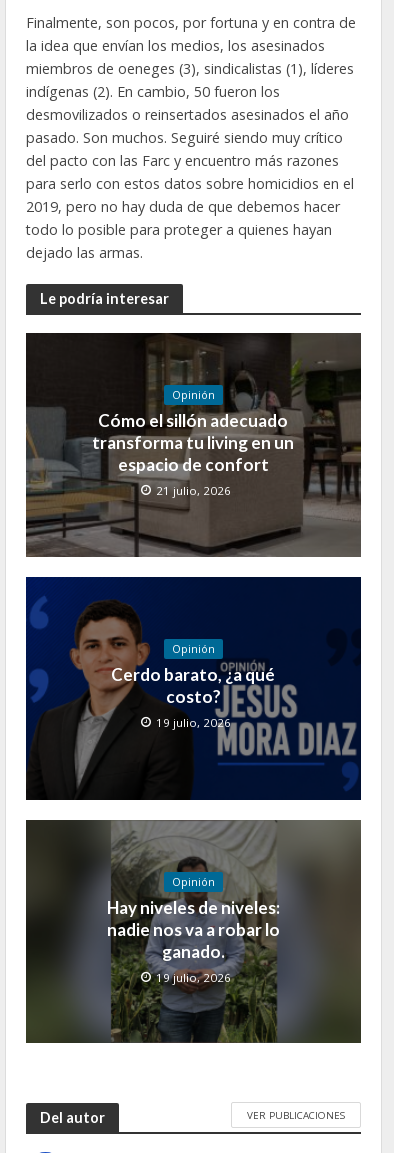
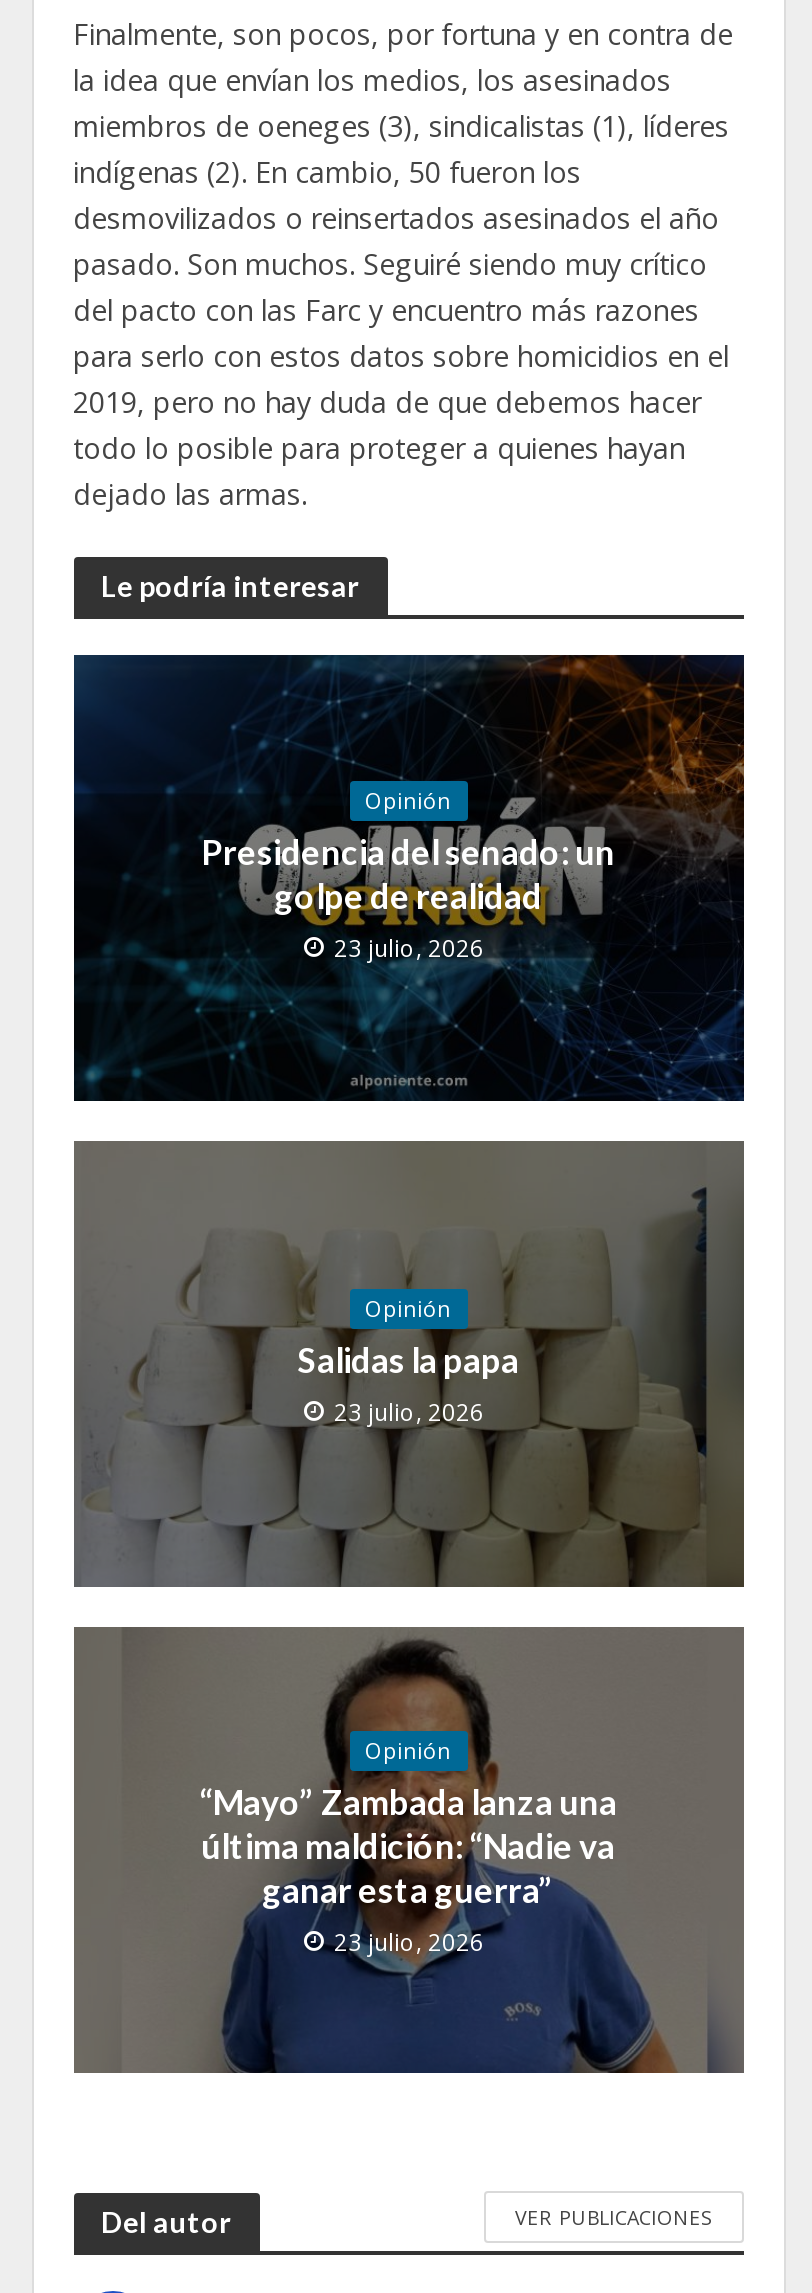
- [image]
- Cómo el sillón adecuado
- transforma tu living en un
- espacio de confort
- 21 julio, 2026
+ [image]
+ Presidencia del senado: un
+ golpe de realidad
+ 23 julio, 2026

- [image]
- Cerdo barato, ¿a qué
- costo?
- 19 julio, 2026
+ [image]
+ Salidas la papa
+ 23 julio, 2026

- [image]
- Hay niveles de niveles:
- nadie nos va a robar lo
- ganado.
- 19 julio, 2026
+ [image]
+ “Mayo” Zambada lanza una
+ última maldición: “Nadie va
+ ganar esta guerra”
+ 23 julio, 2026
